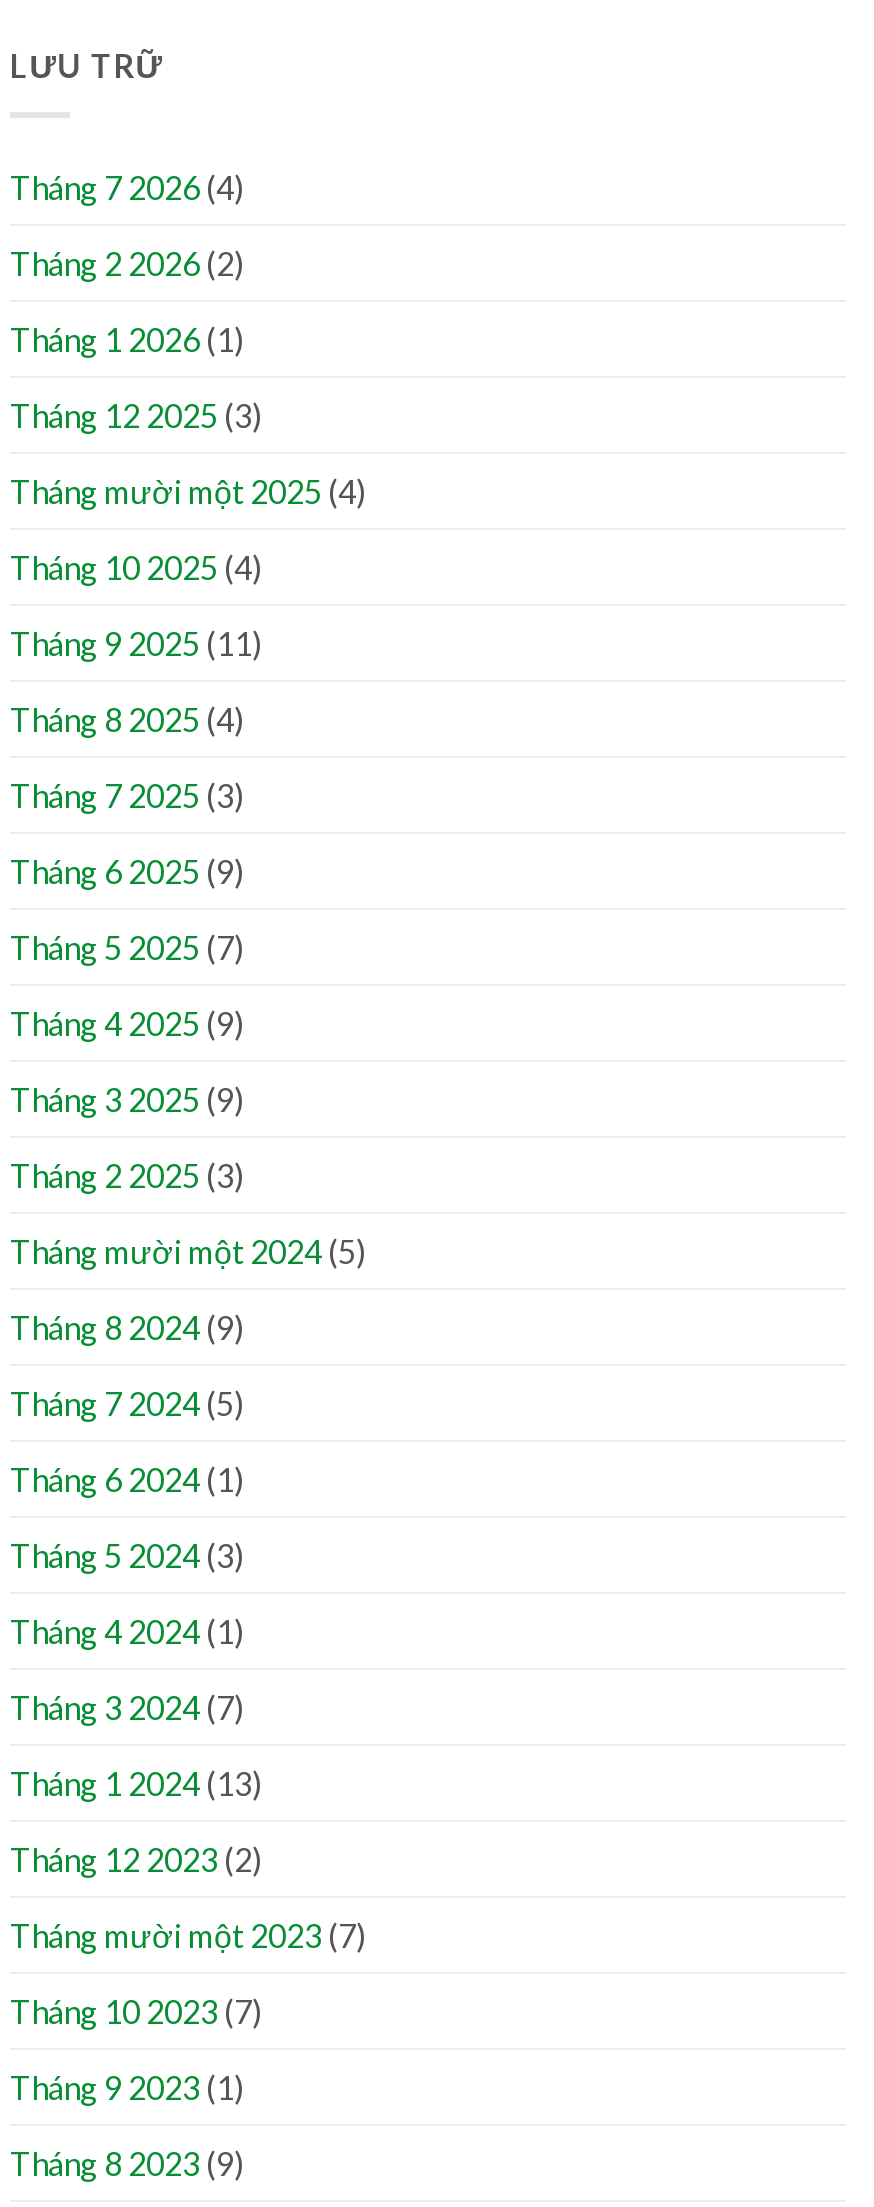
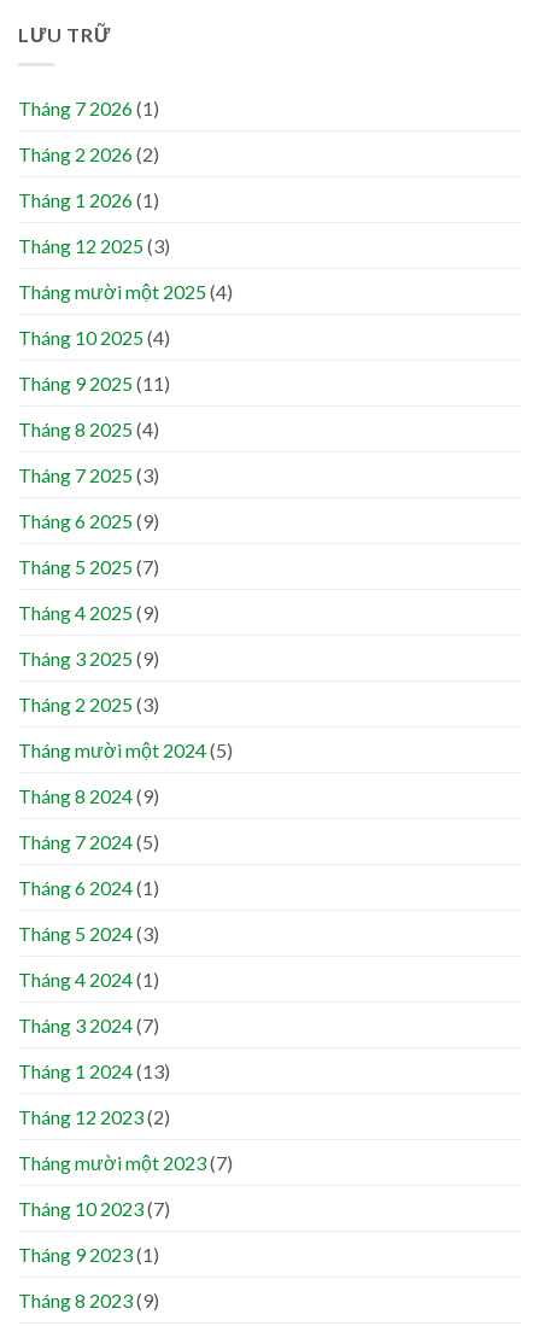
- Tháng 7 2026 (4)
+ Tháng 7 2026 (1)
